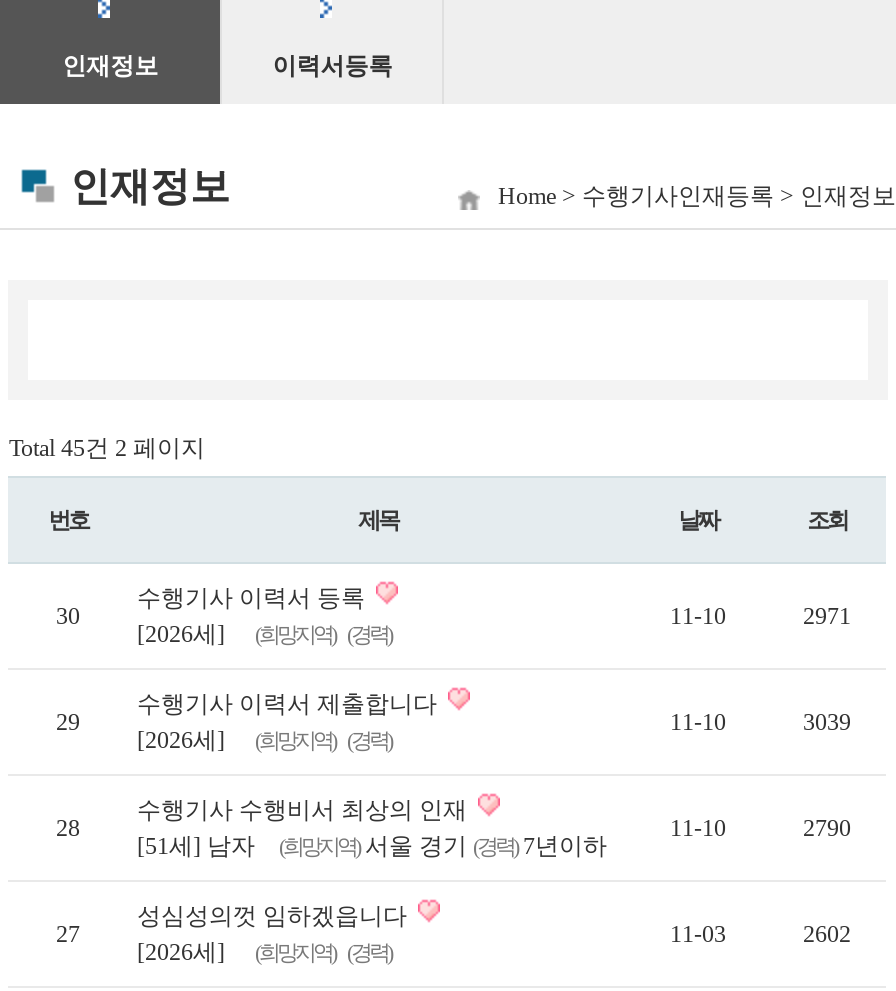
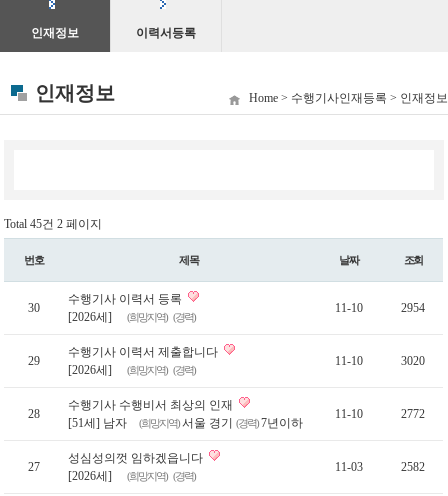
- 2971
+ 2954

- 3039
+ 3020

- 2790
+ 2772

- 2602
+ 2582
